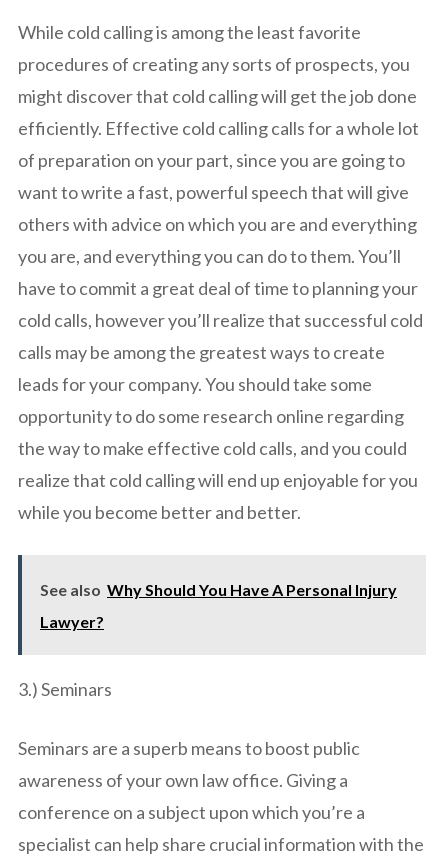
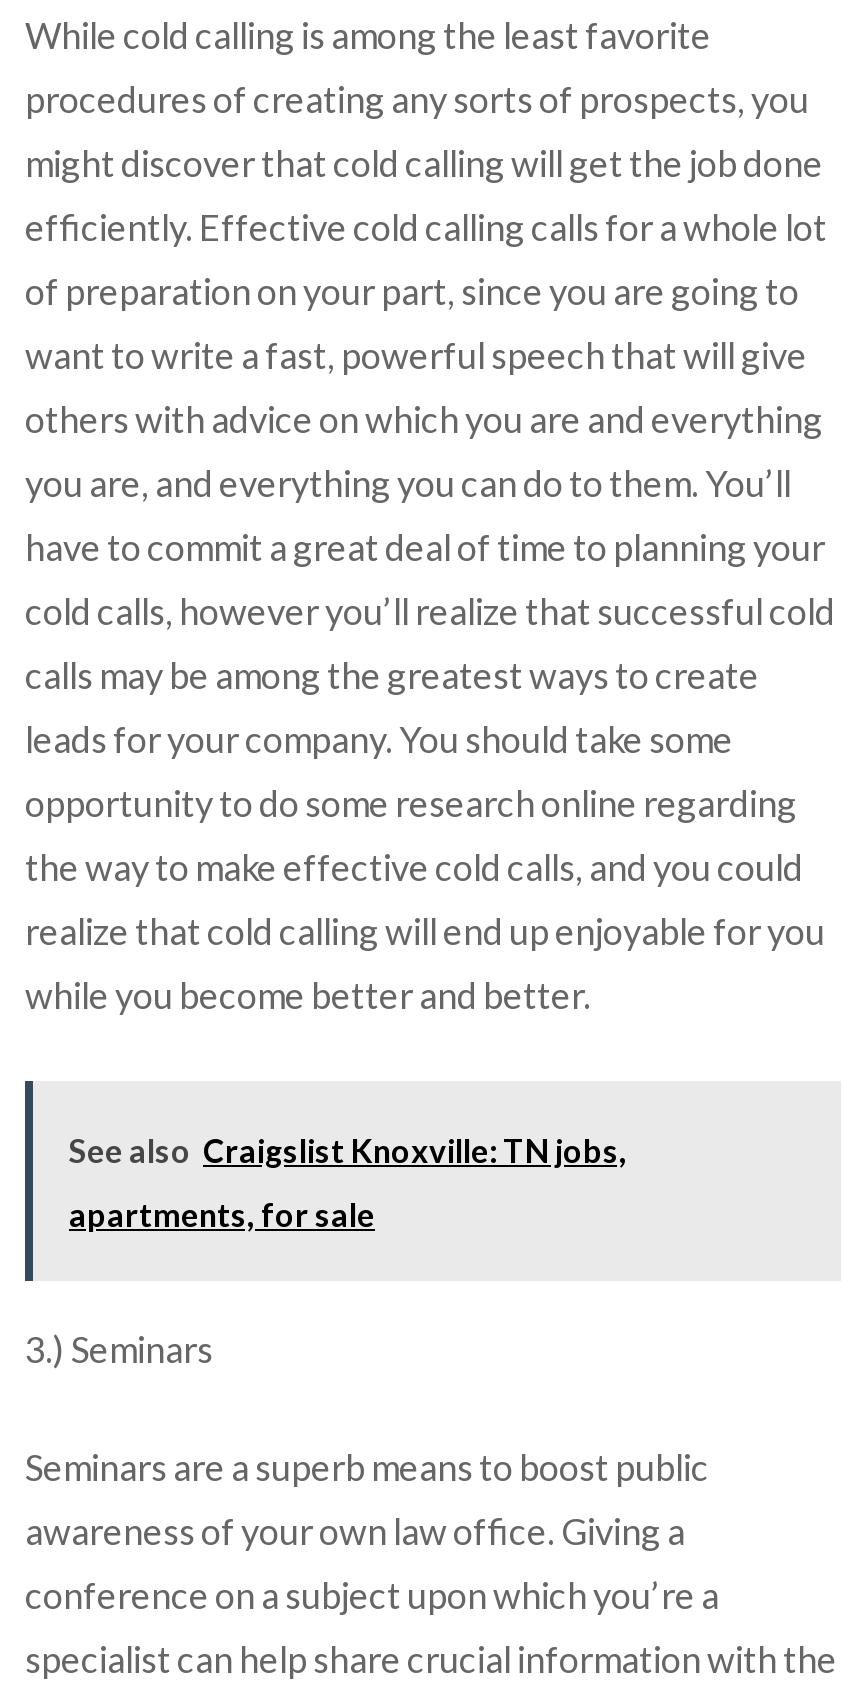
- See also Why Should You Have A Personal Injury
+ See also Craigslist Knoxville: TN jobs,

- Lawyer?
+ apartments, for sale
